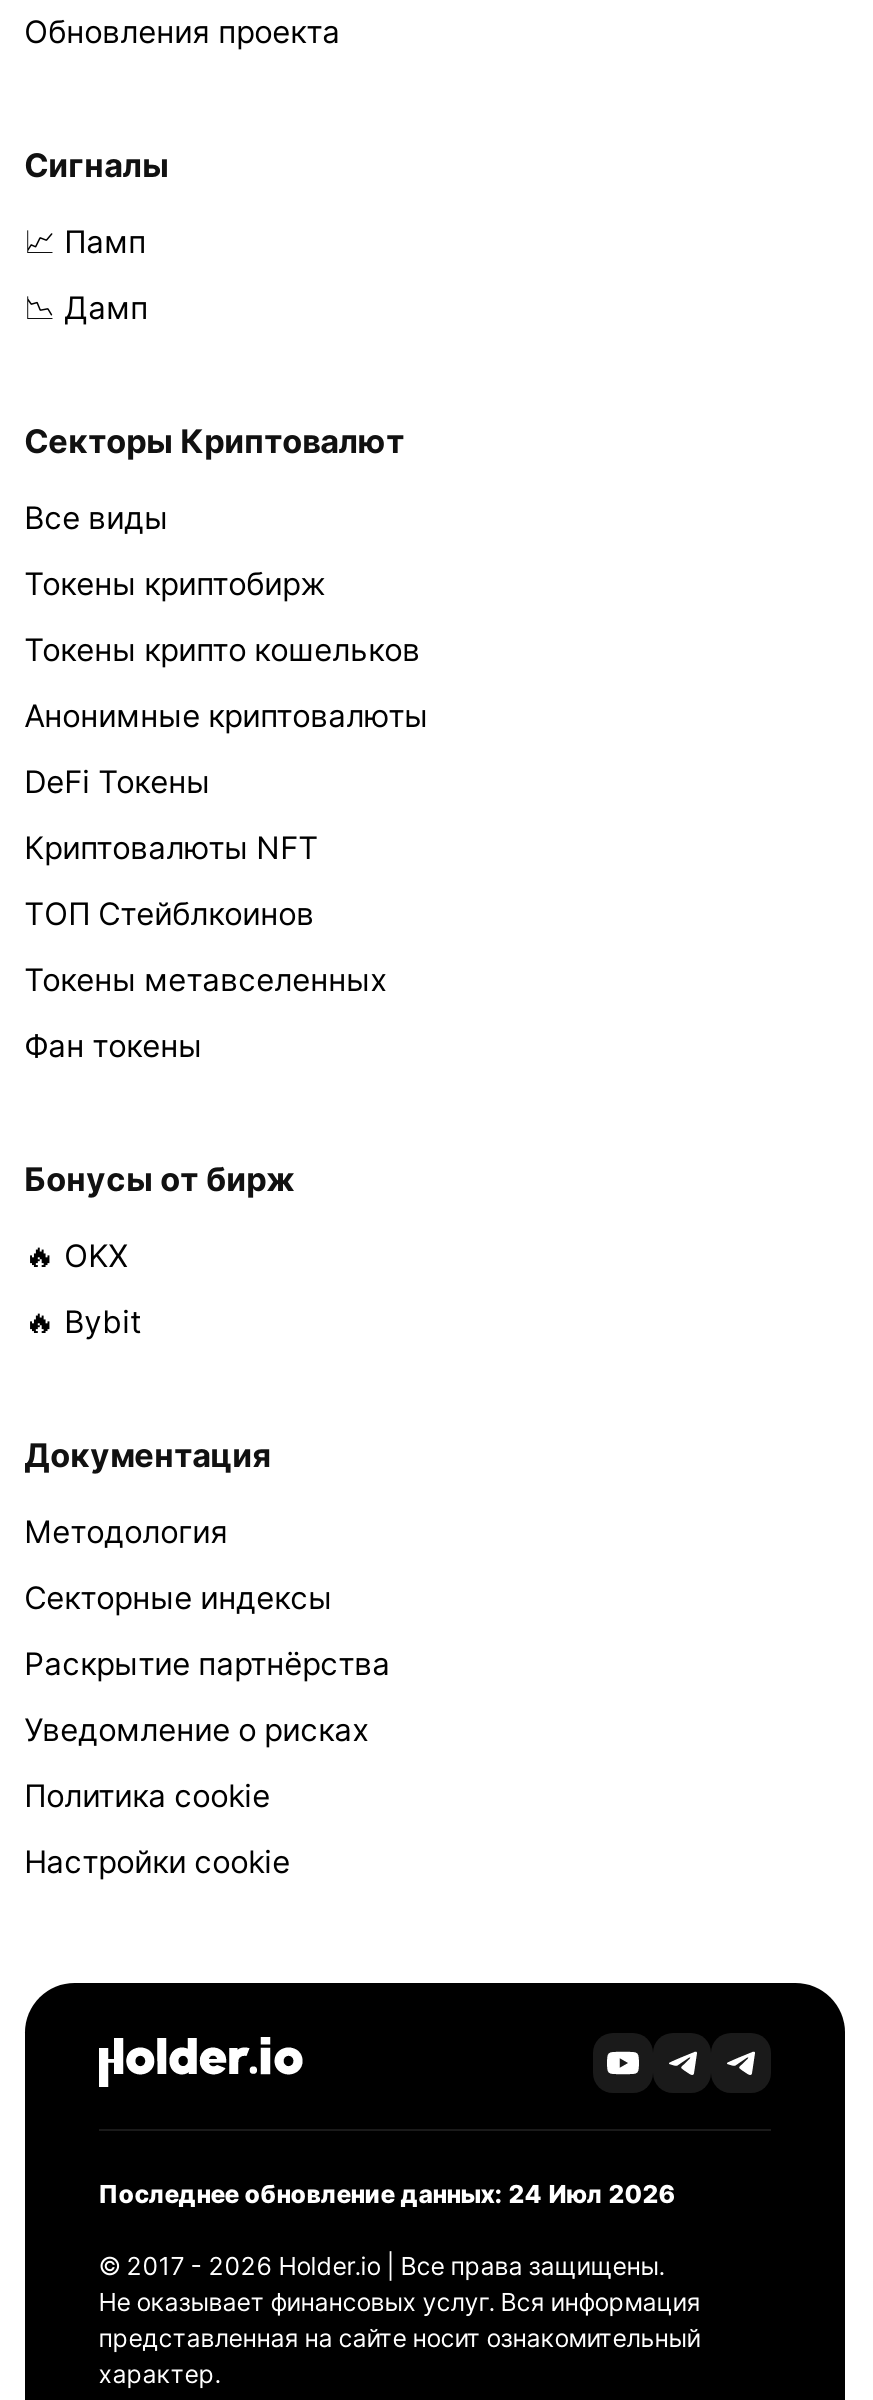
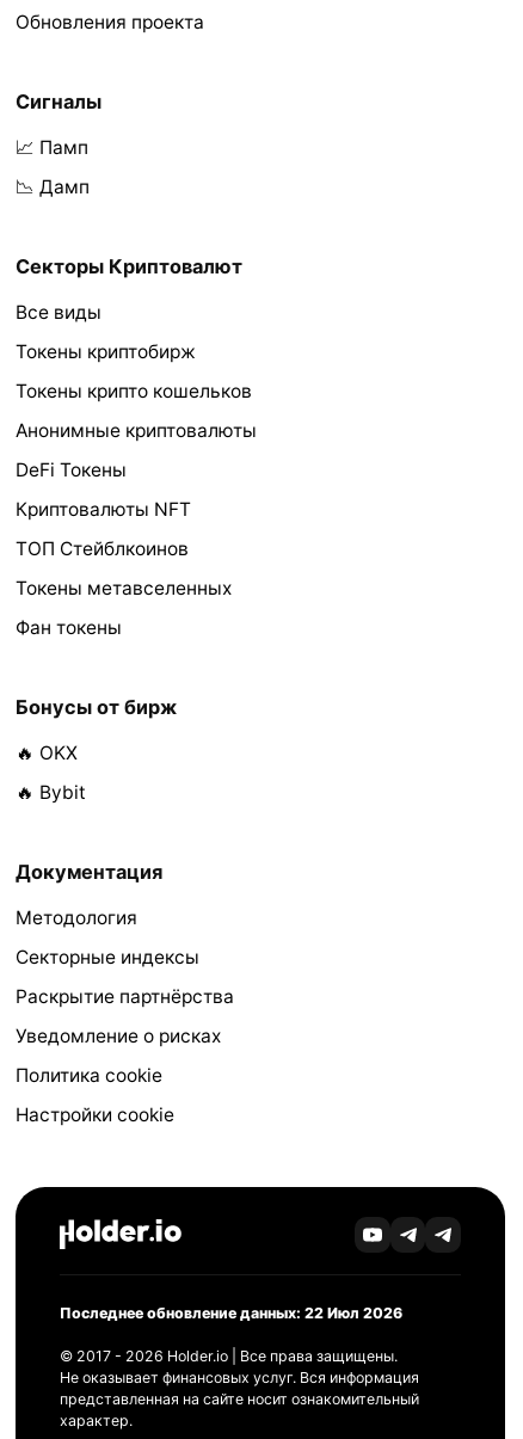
- Последнее обновление данных: 24 Июл 2026
+ Последнее обновление данных: 22 Июл 2026
